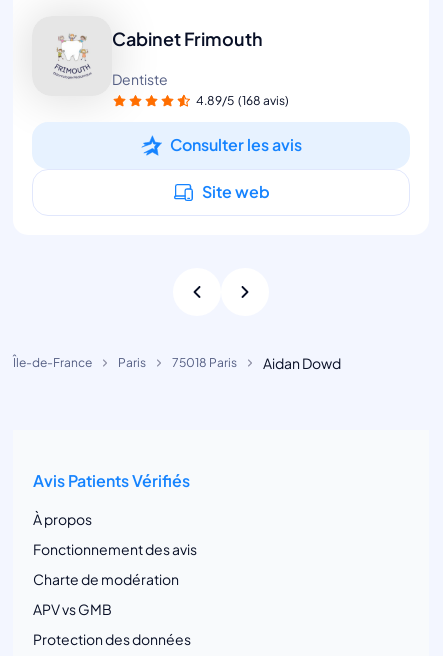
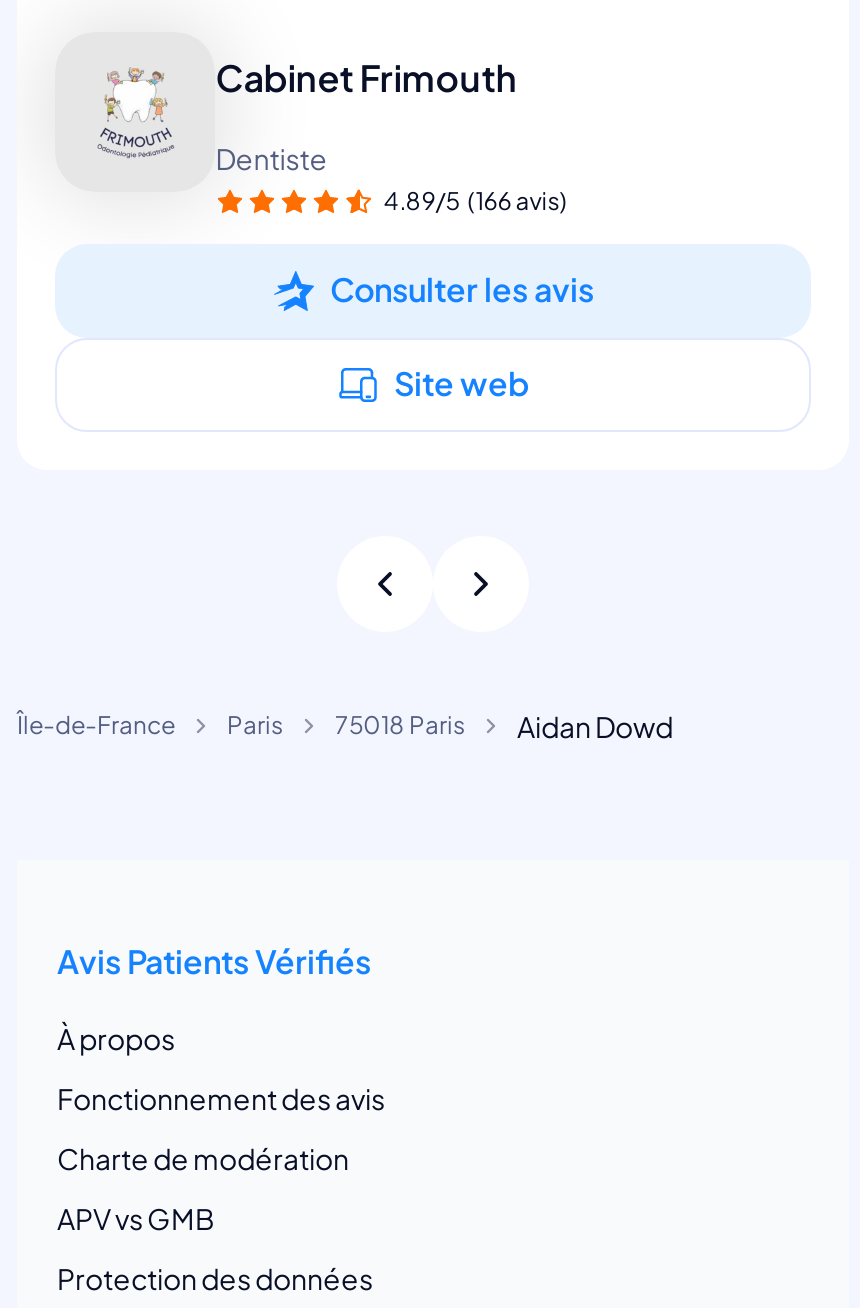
- 4.89/5 (168 avis)
+ 4.89/5 (166 avis)
